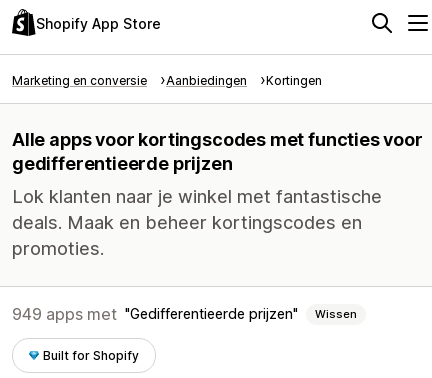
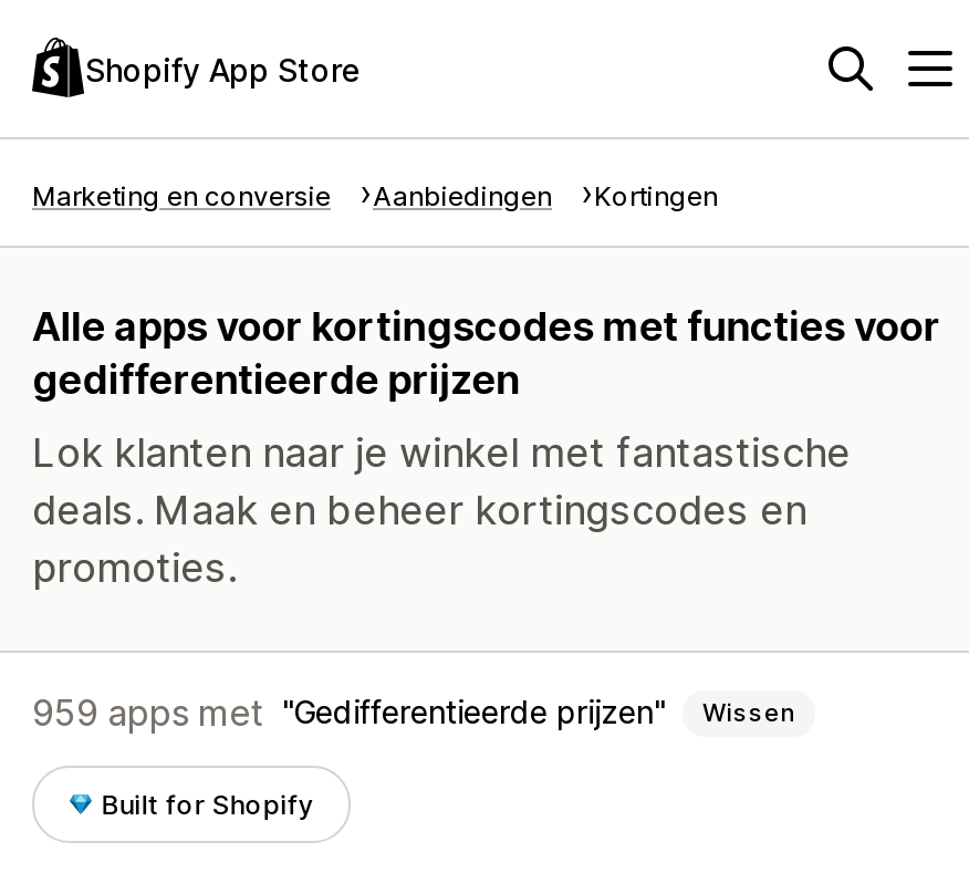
- 949 apps met Gedifferentieerde prijzen Wissen
+ 959 apps met Gedifferentieerde prijzen Wissen
